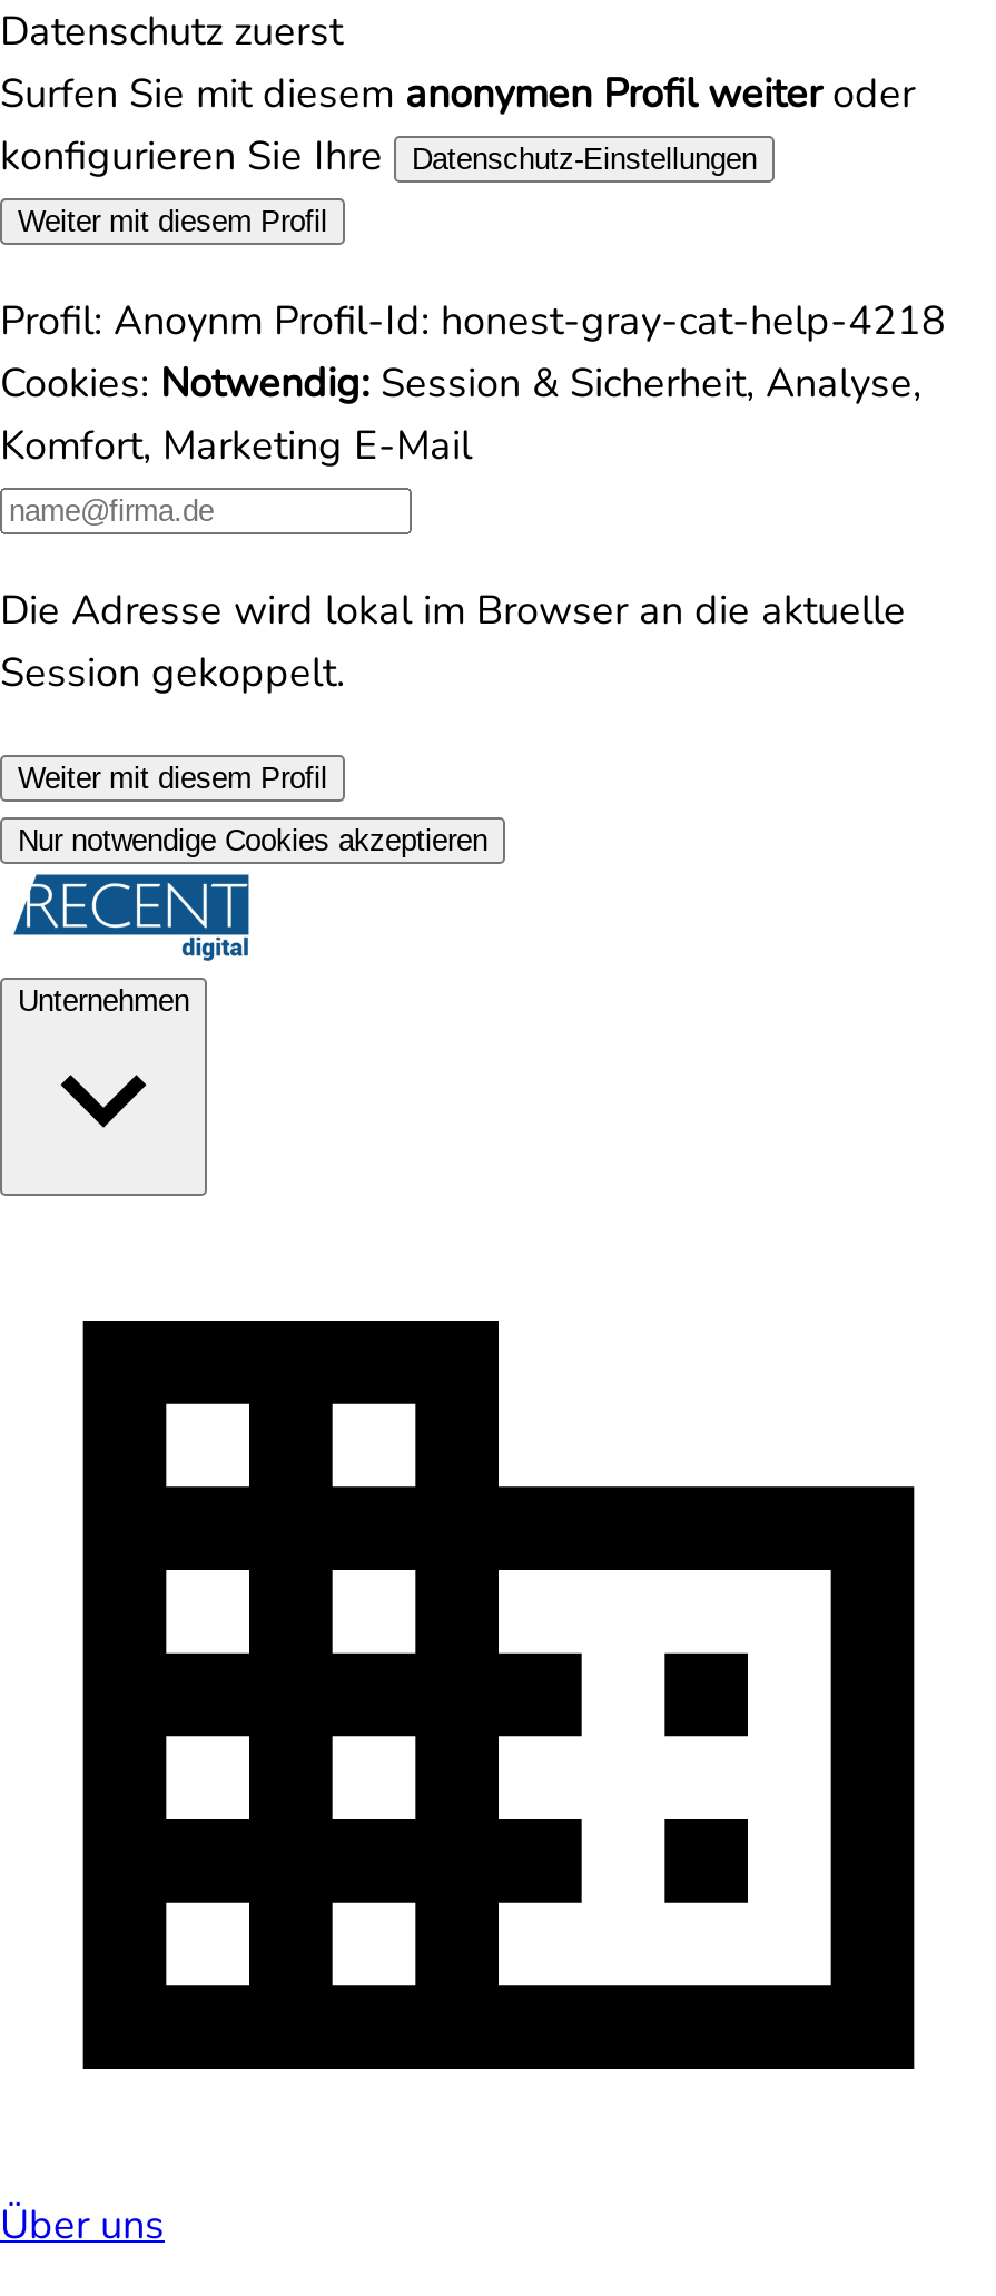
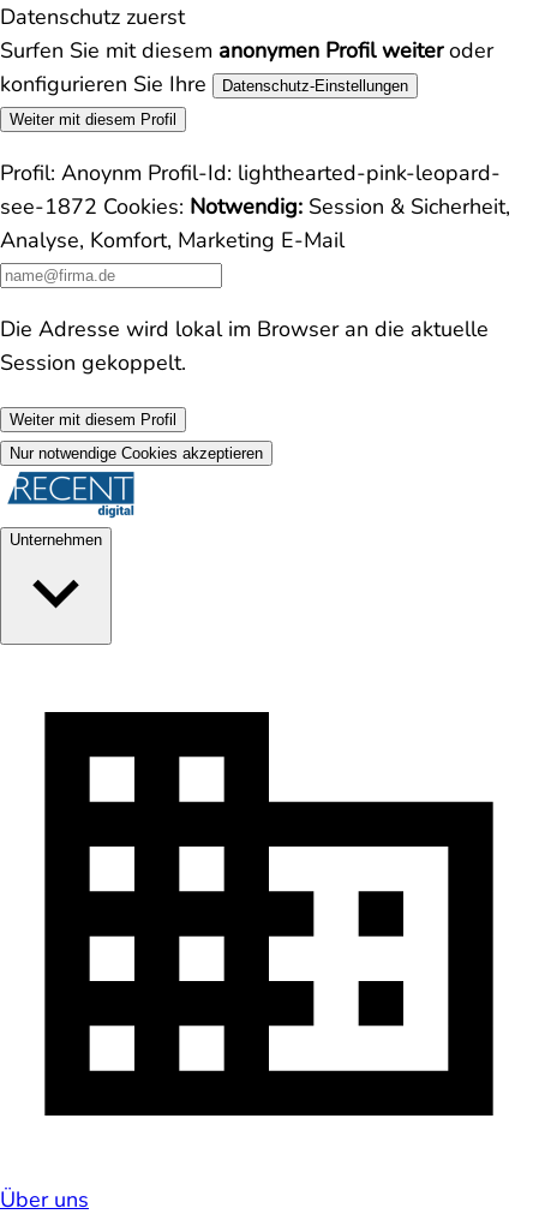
- Profil: Anoynm Profil-Id: honest-gray-cat-help-4218
- Cookies: Notwendig: Session & Sicherheit, Analyse,
- Komfort, Marketing E-Mail
+ Profil: Anoynm Profil-Id: lighthearted-pink-leopard-
+ see-1872 Cookies: Notwendig: Session & Sicherheit,
+ Analyse, Komfort, Marketing E-Mail
